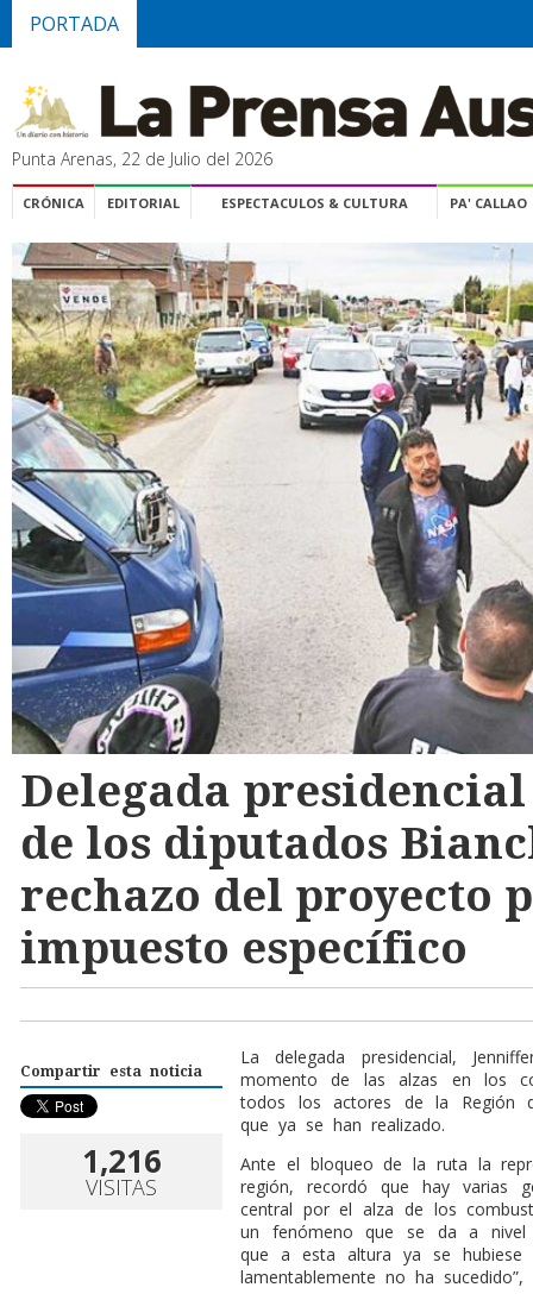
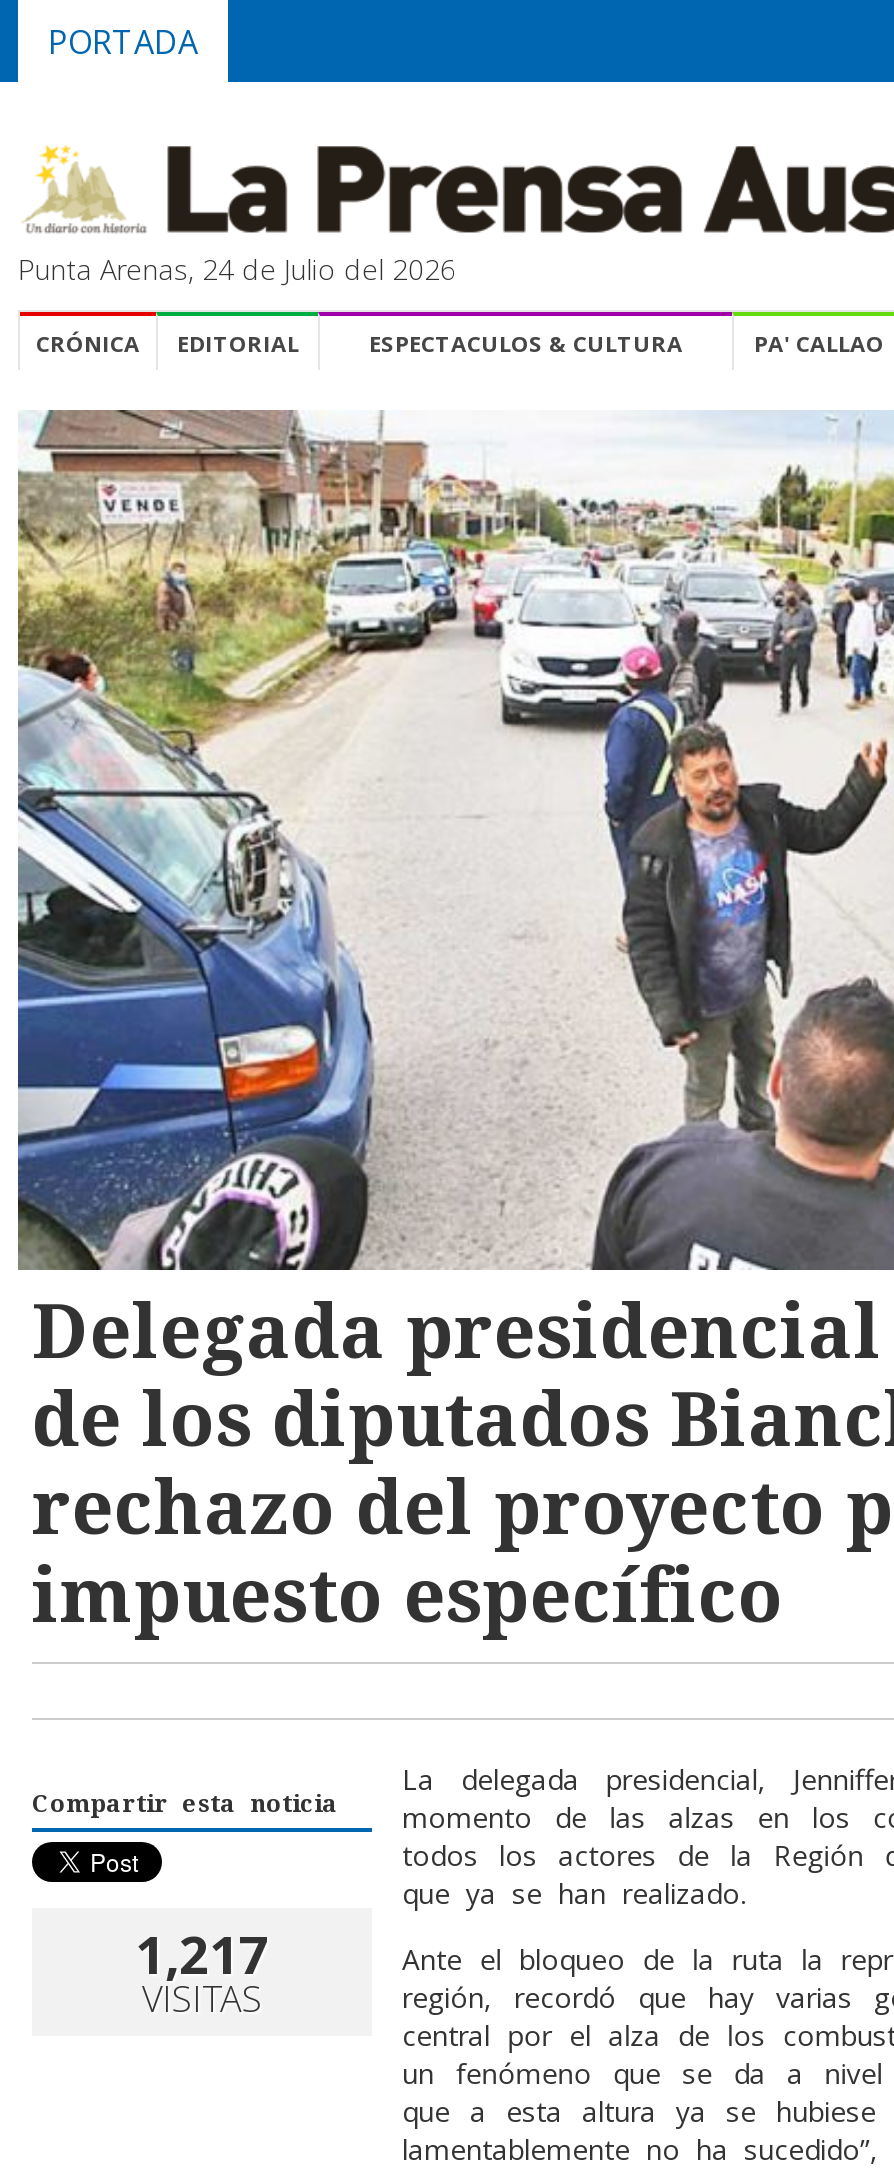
- Punta Arenas, 22 de Julio del 2026
+ Punta Arenas, 24 de Julio del 2026

- 1,216
+ 1,217
